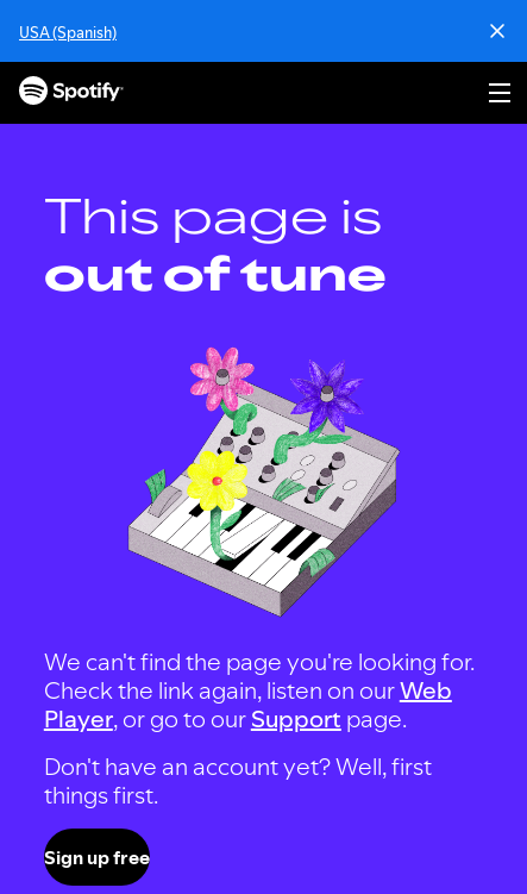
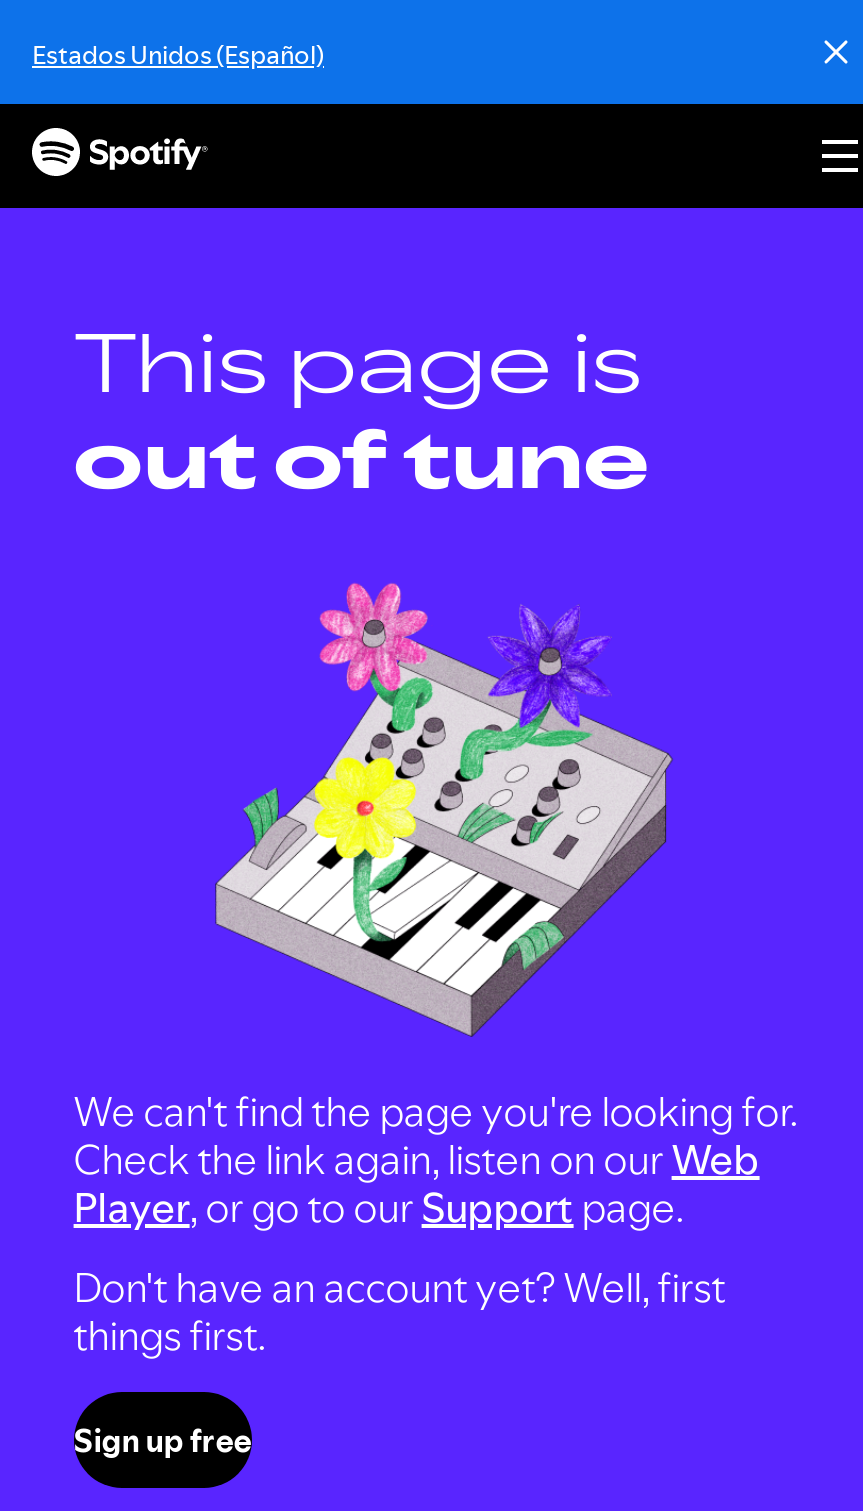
- USA (Spanish)
+ Estados Unidos (Español)
